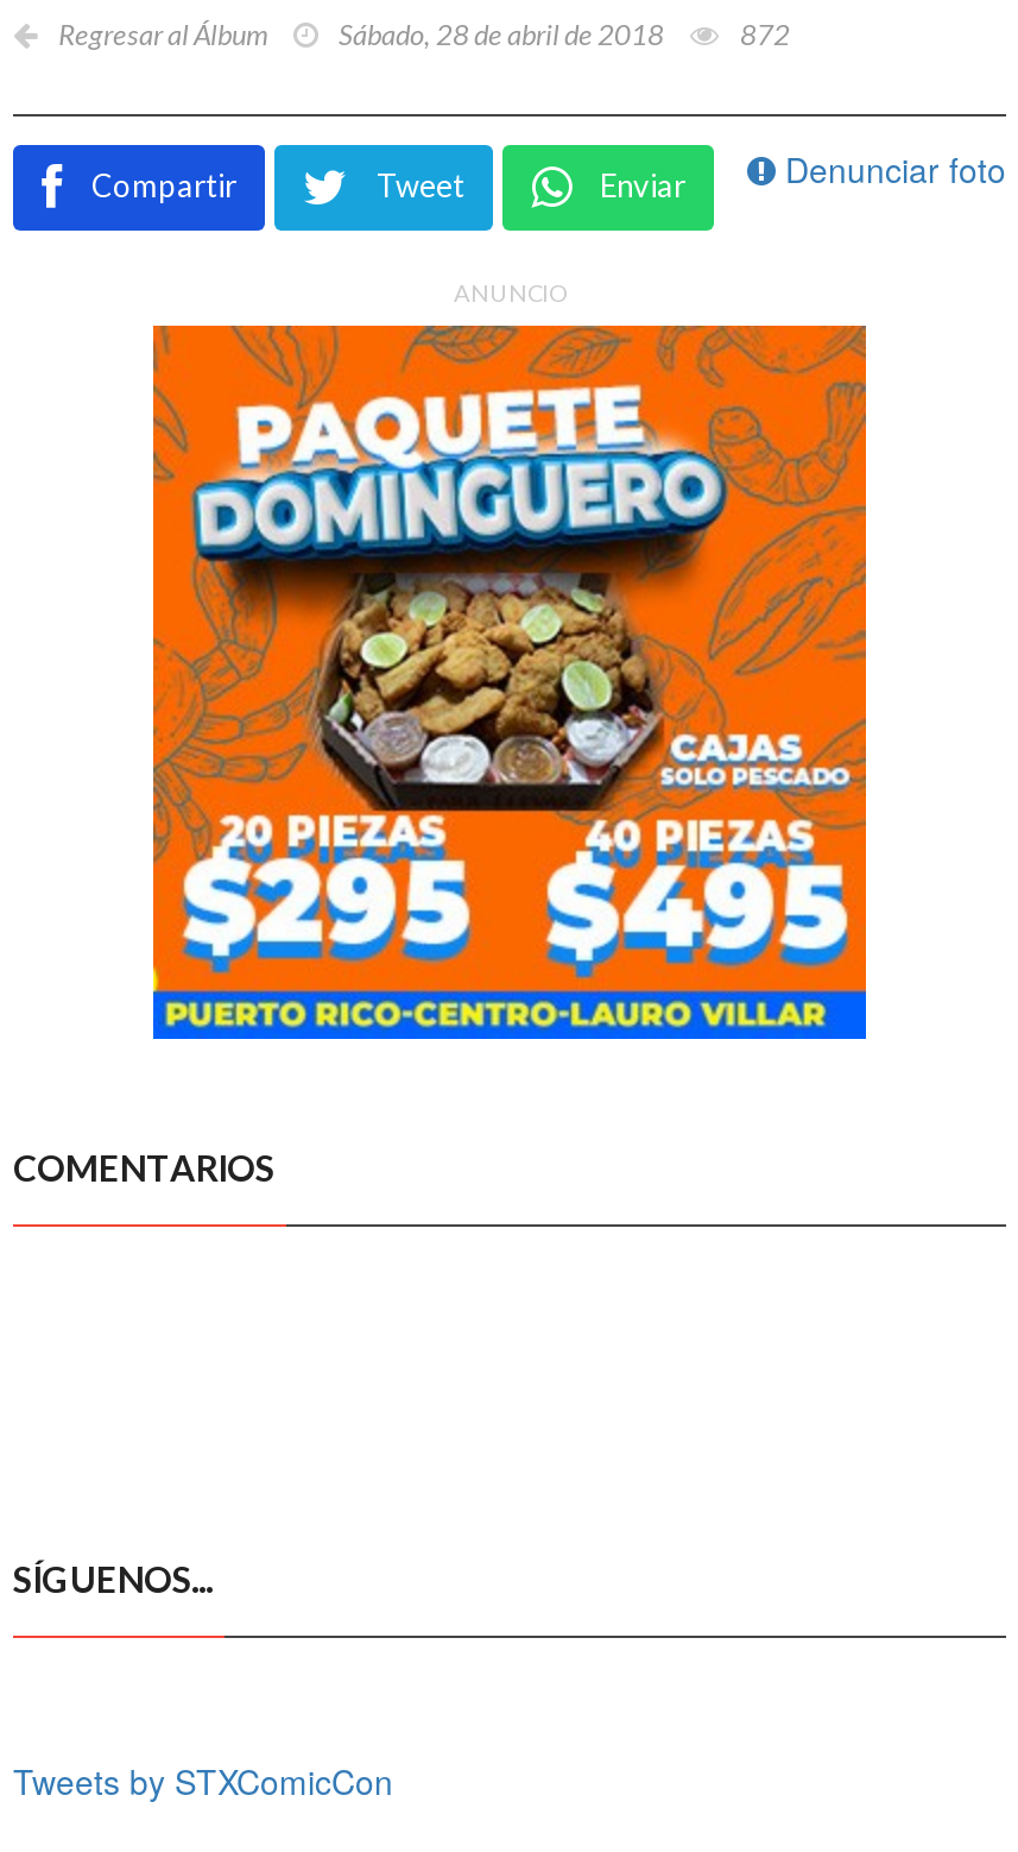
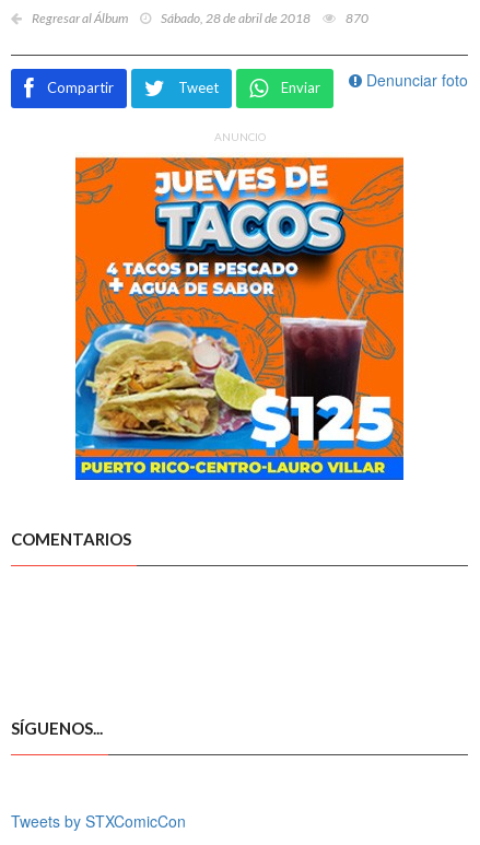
- 872
+ 870

- [image]
+ [image]
